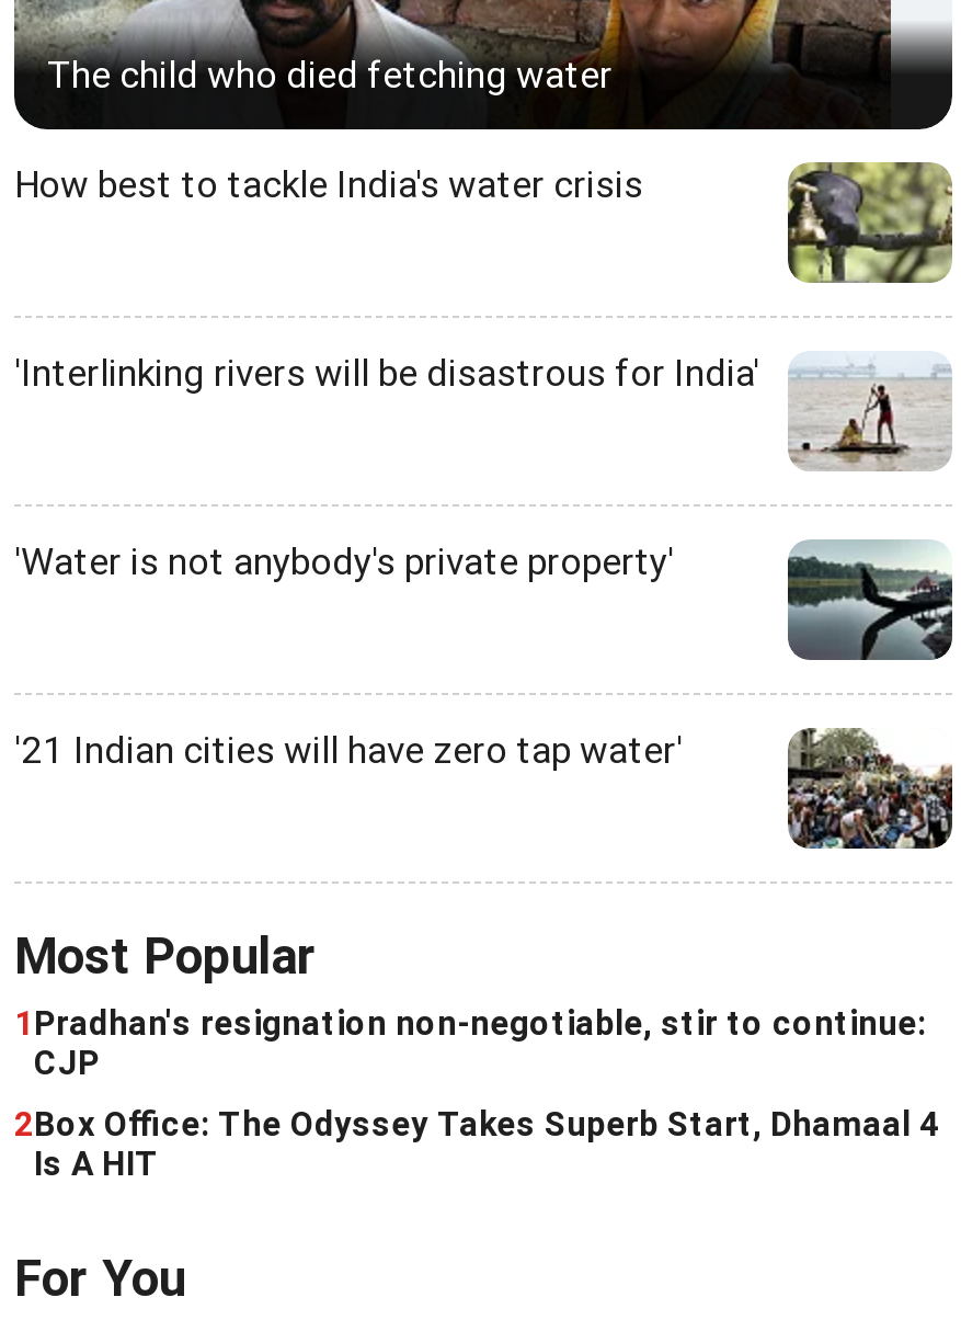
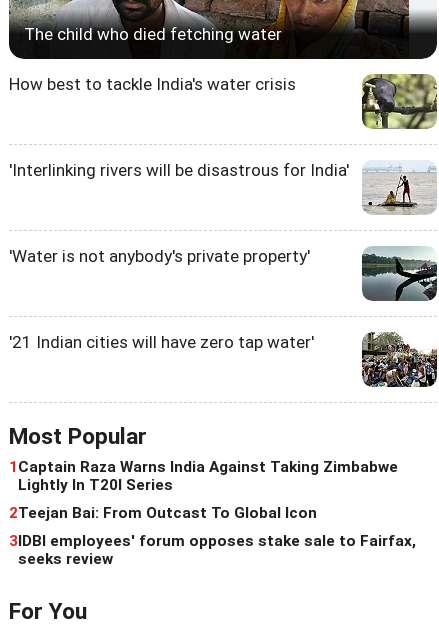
- 1 Pradhan's resignation non-negotiable, stir to continue:
- CJP
- 2Box Office: The Odyssey Takes Superb Start, Dhamaal 4
- Is A HIT
+ 1 Captain Raza Warns India Against Taking Zimbabwe
+ Lightly In T20I Series
+ 2Teejan Bai: From Outcast To Global Icon
+ 3IDBI employees' forum opposes stake sale to Fairfax,
+ seeks review
